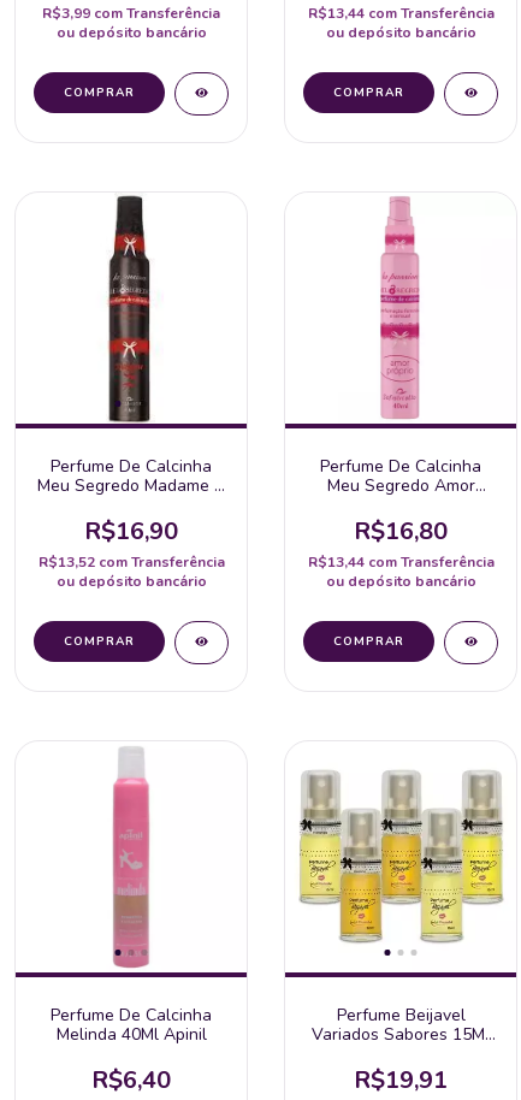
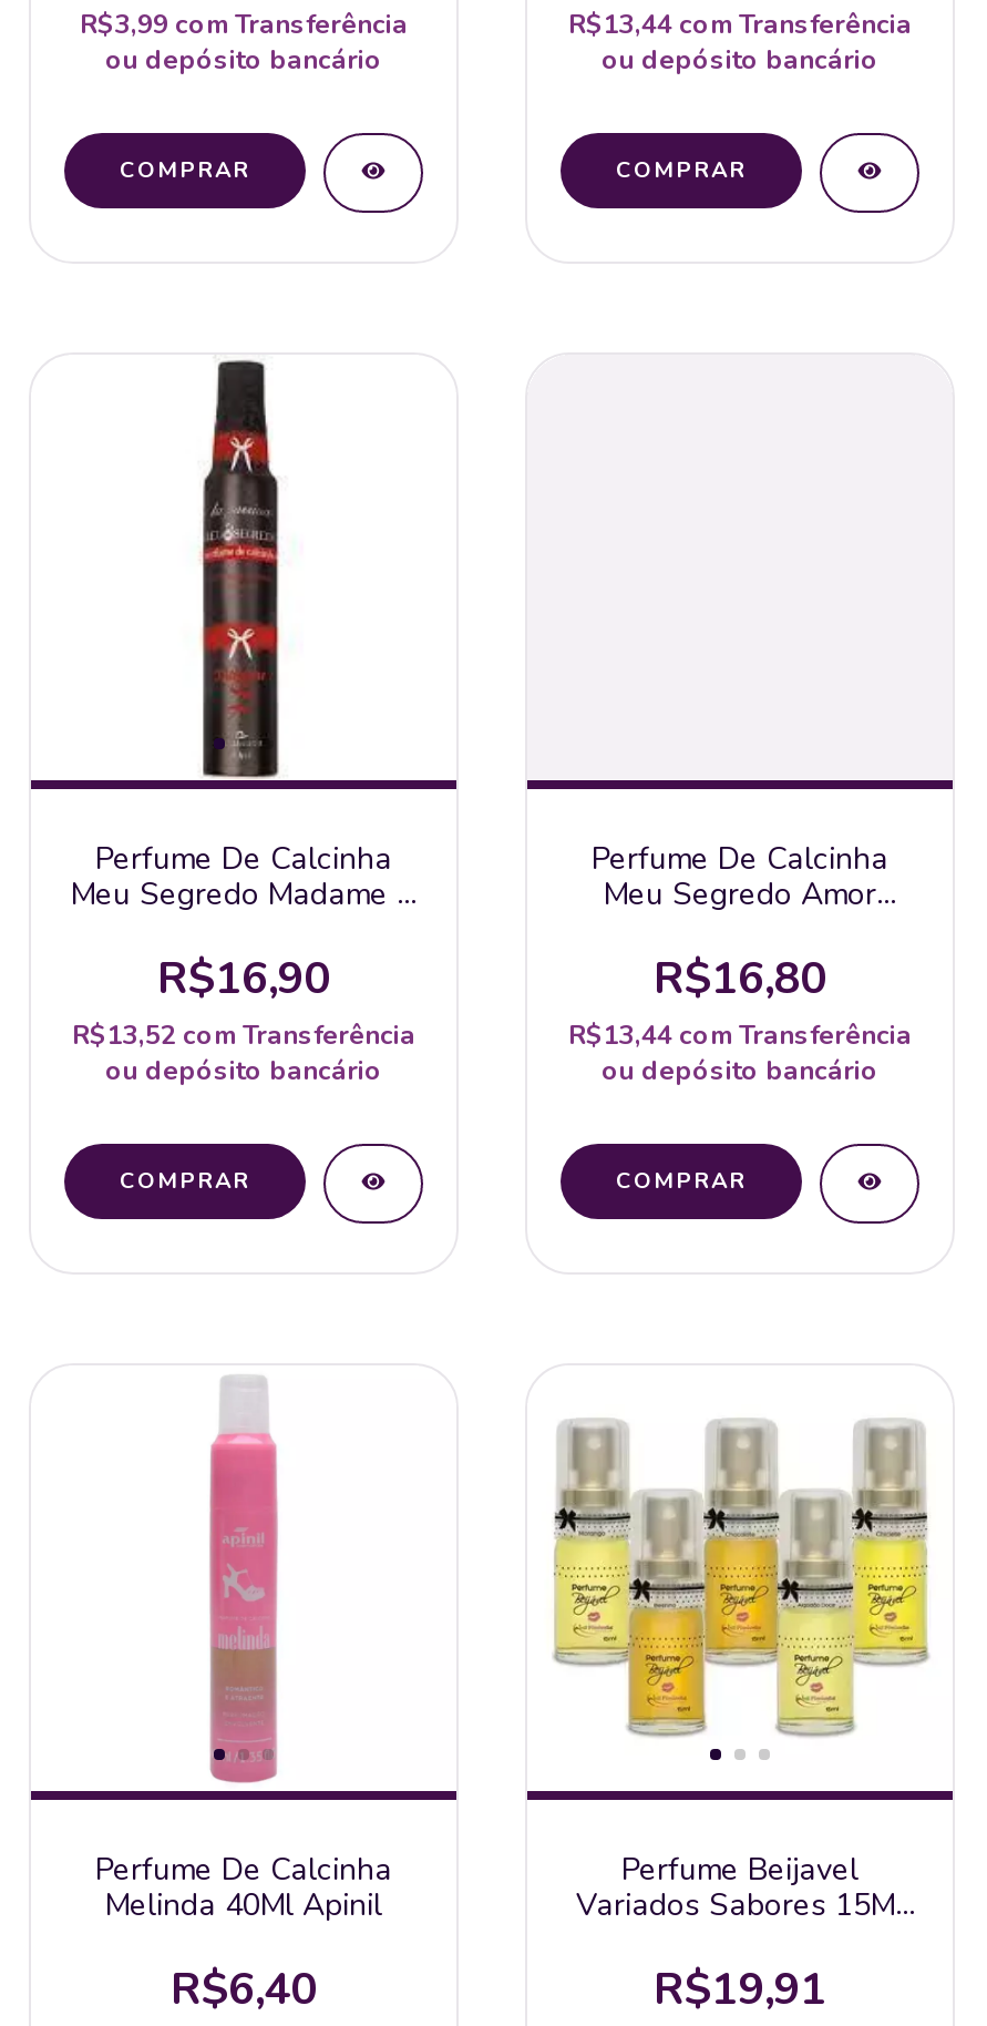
- [image]
